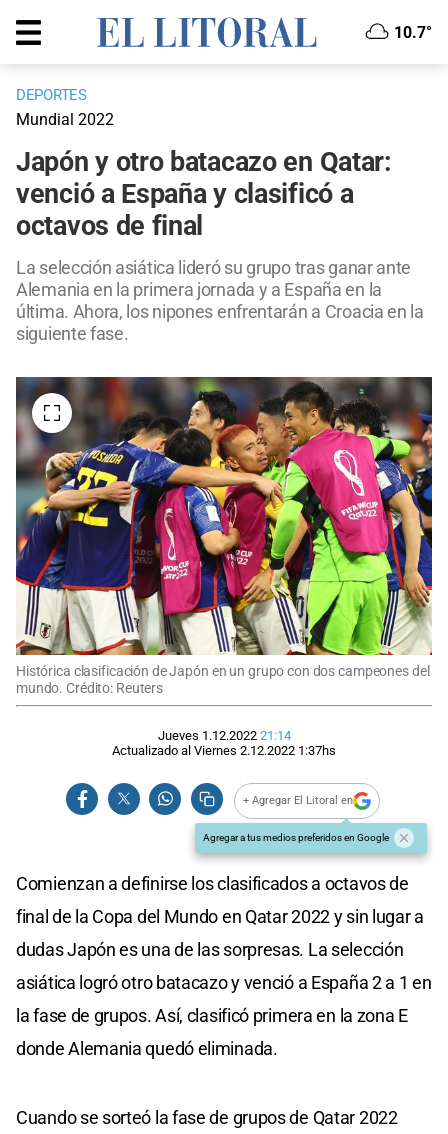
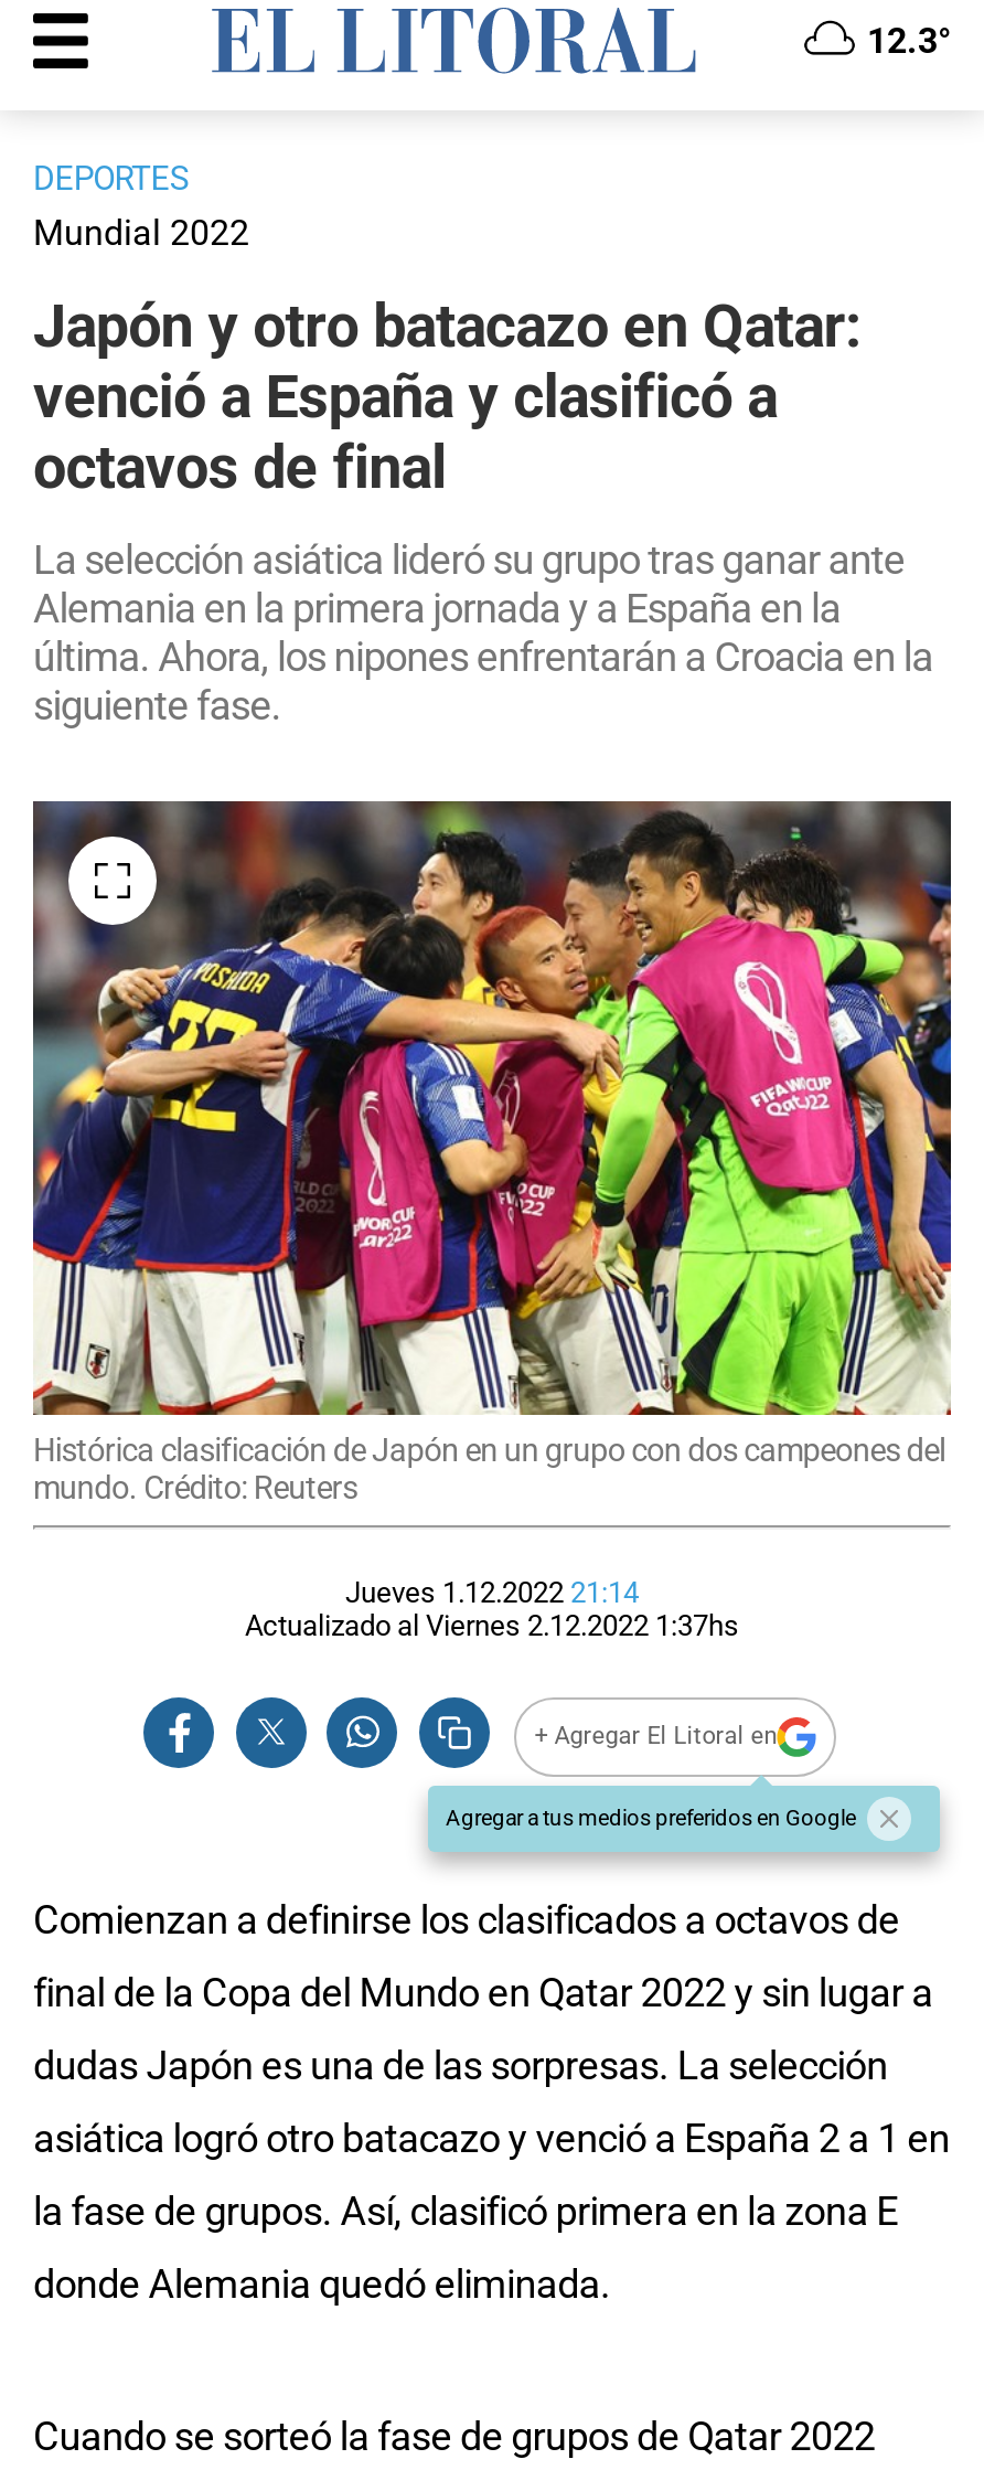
- 10.7°
+ 12.3°
